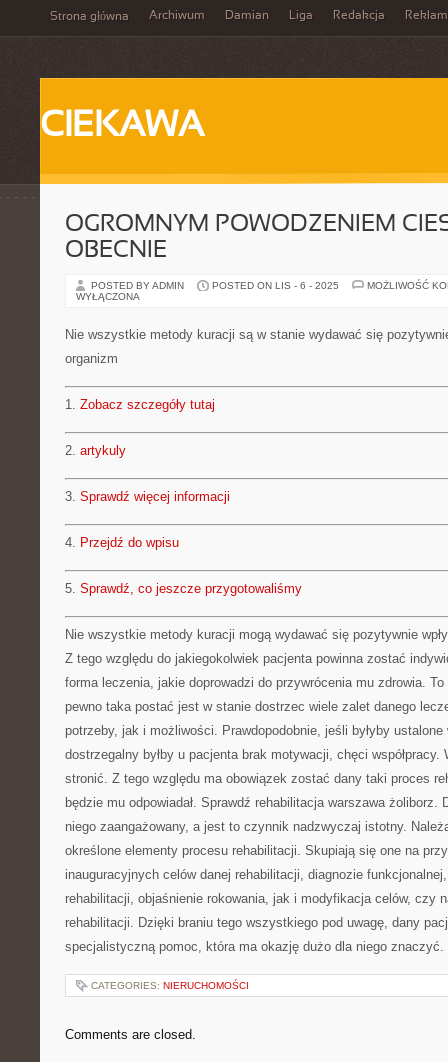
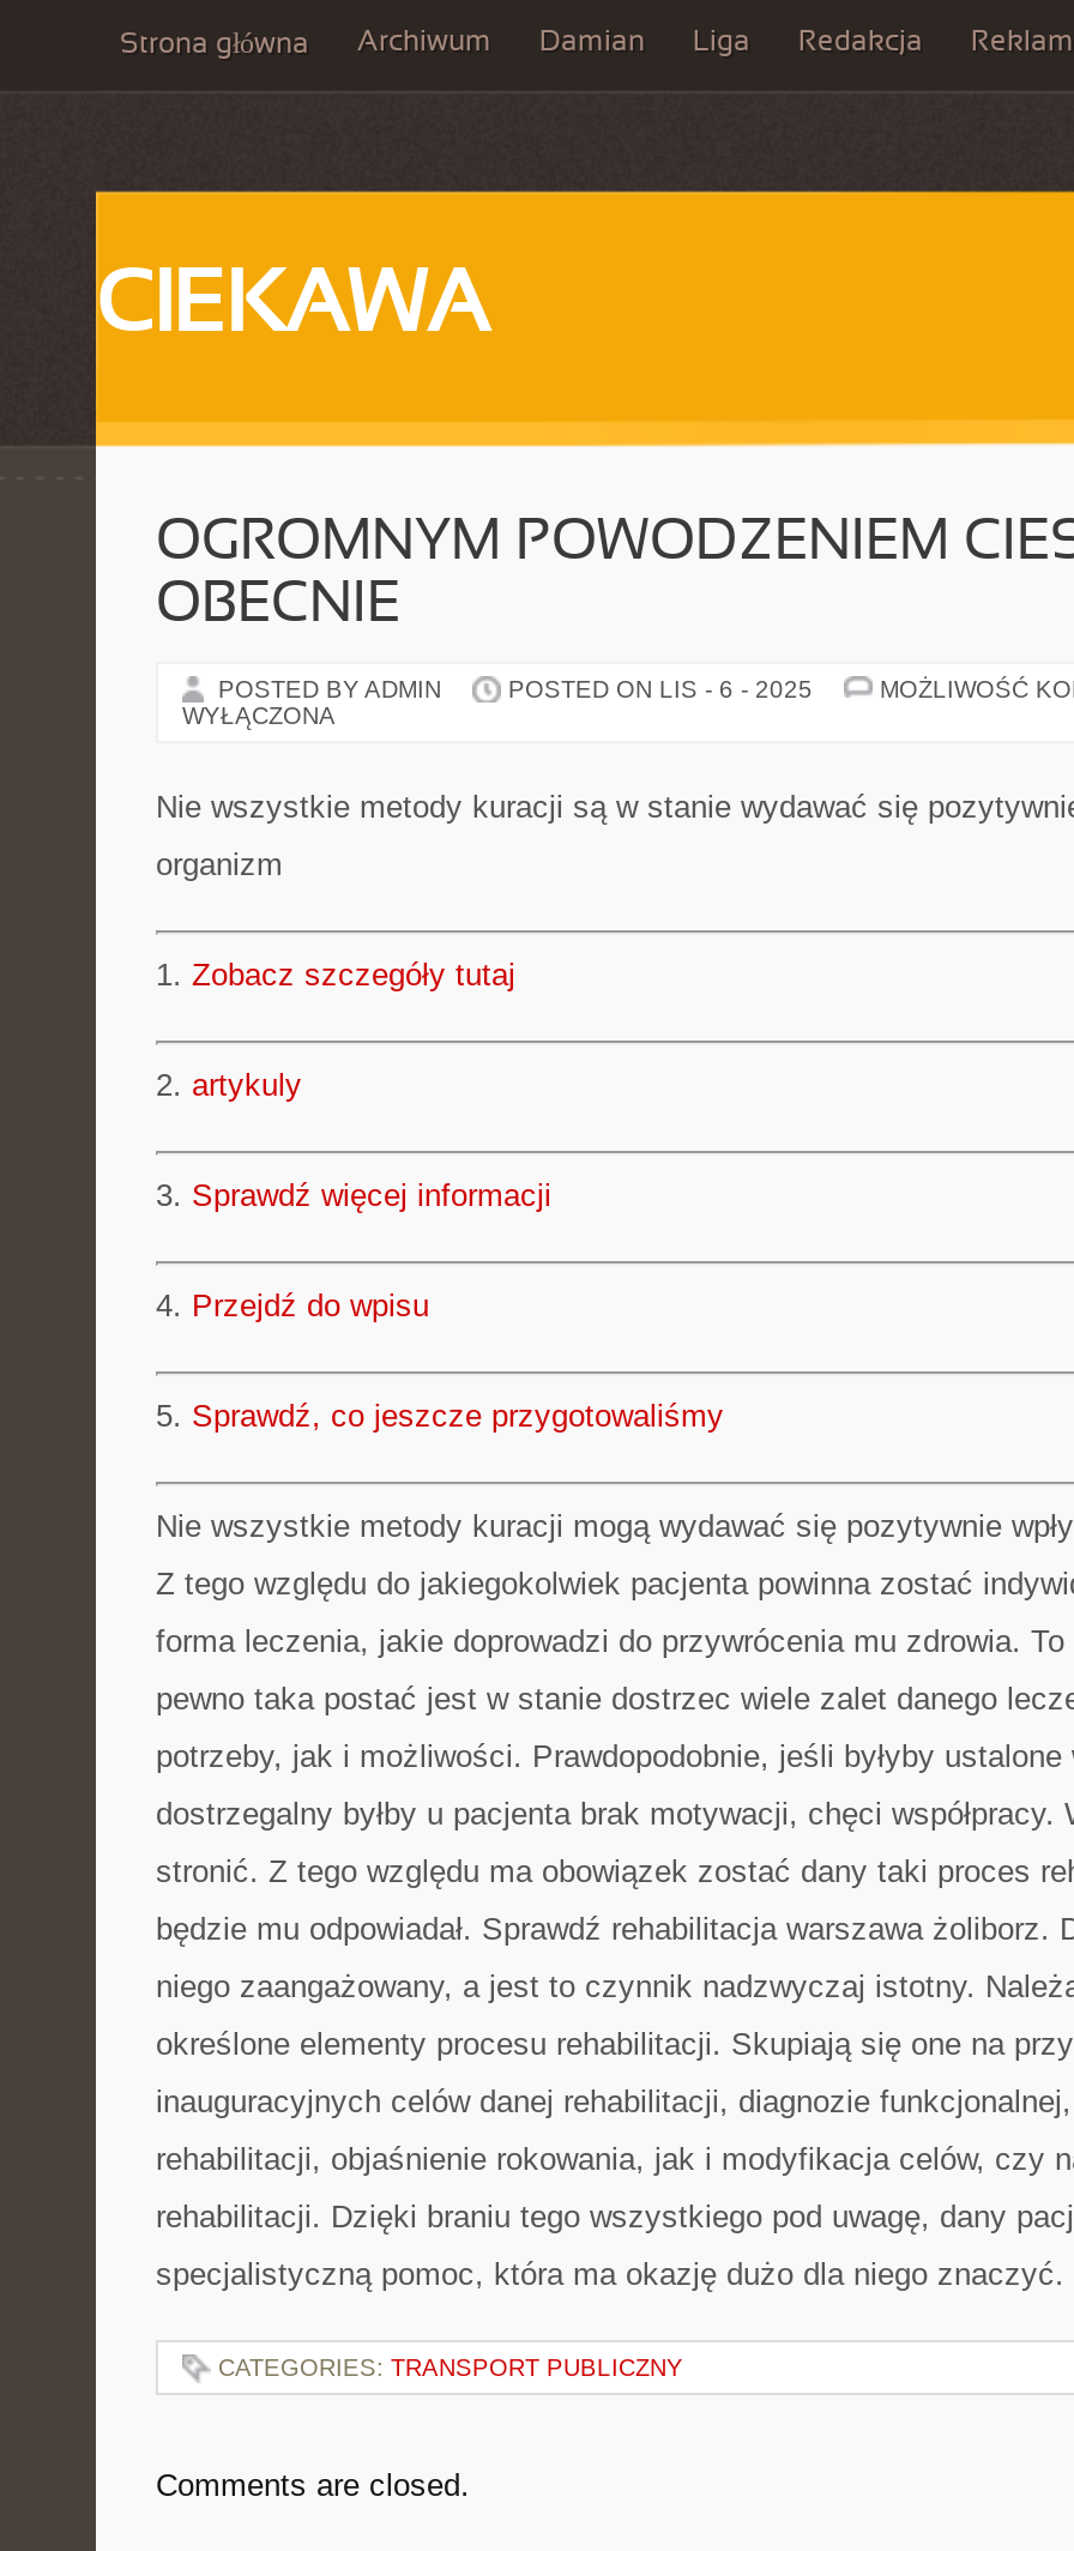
- CATEGORIES: NIERUCHOMOŚCI
+ CATEGORIES: TRANSPORT PUBLICZNY
